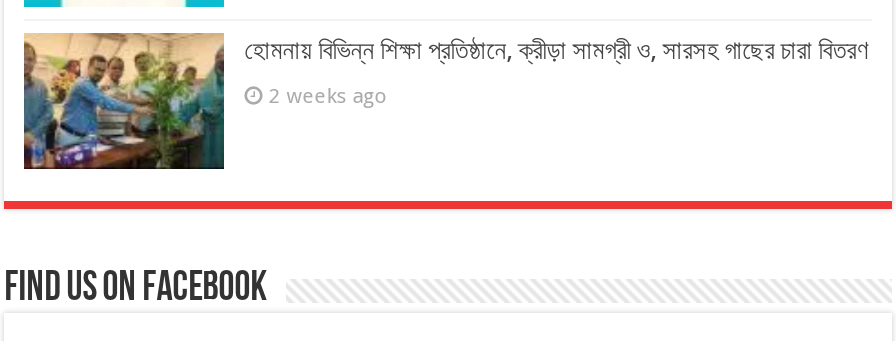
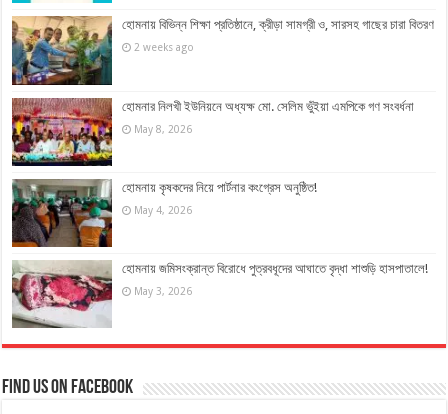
+ [image]
+ হোমনার নিলখী ইউনিয়নে অধ্যক্ষ মো. সেলিম ভুঁইয়া এমপিকে গণ সংবর্ধনা
+ May 8, 2026

+ [image]
+ হোমনায় কৃষকদের নিয়ে পার্টনার কংগ্রেস অনুষ্ঠিত!
+ May 4, 2026

+ [image]
+ হোমনায় জমিসংক্রান্ত বিরোধে পুত্রবধূদের আঘাতে বৃদ্ধা শাশুড়ি হাসপাতালে!
+ May 3, 2026
